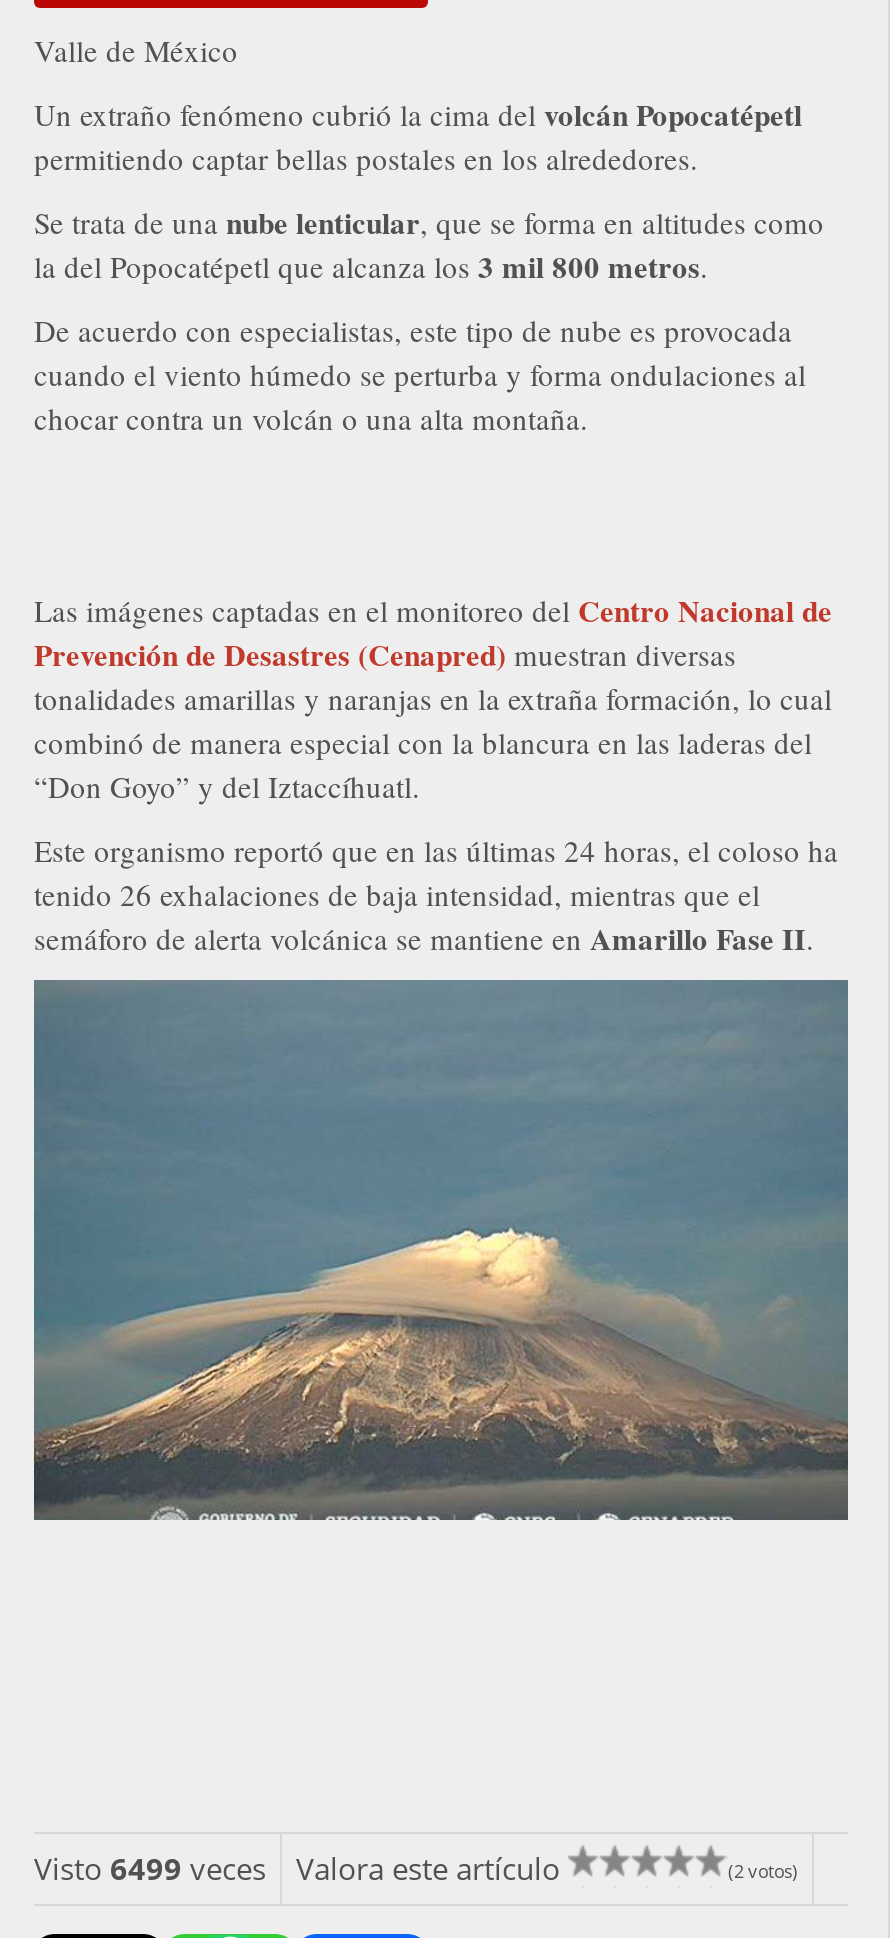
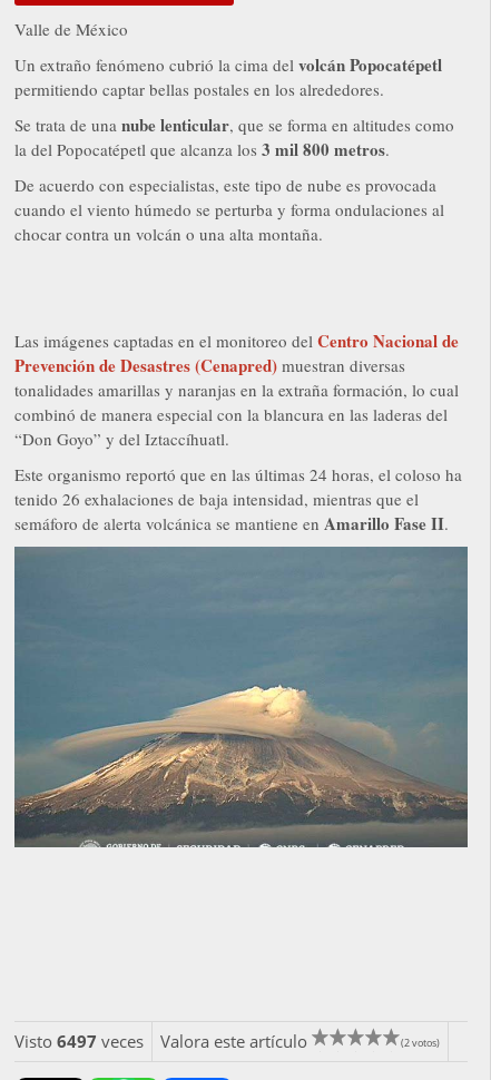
- Visto 6499 veces Valora este artículo
+ Visto 6497 veces Valora este artículo
